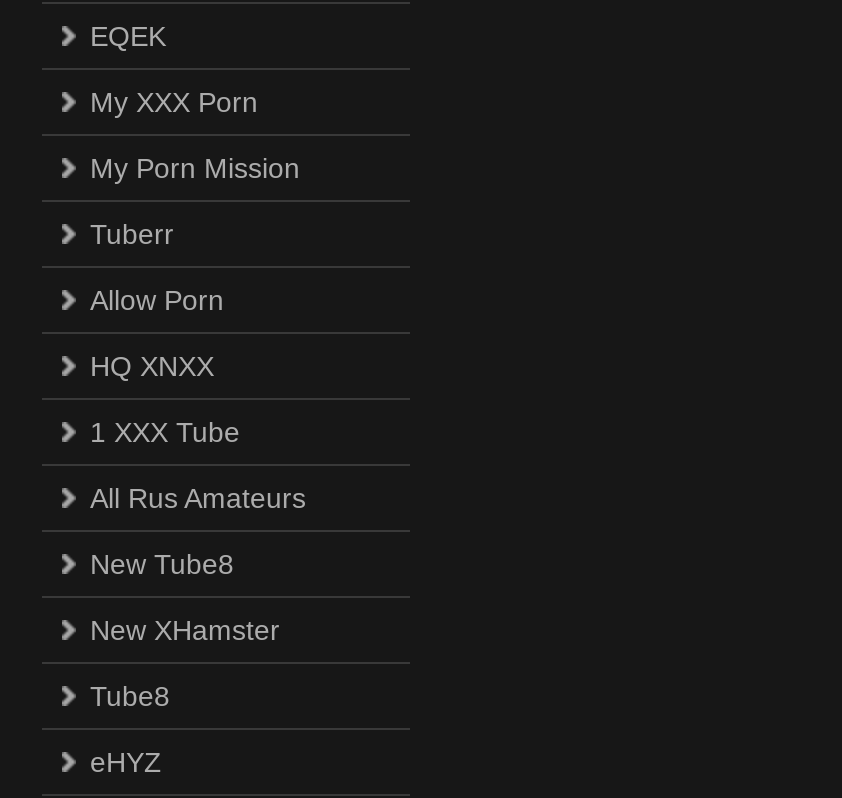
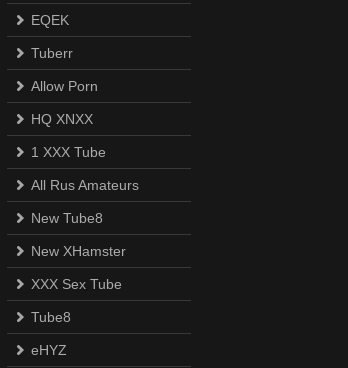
- My XXX Porn
- My Porn Mission

moved up: Tuberr | Allow Porn | HQ XNXX | 1 XXX Tube | All Rus Amateurs | New Tube8 | New XHamster

+ XXX Sex Tube
